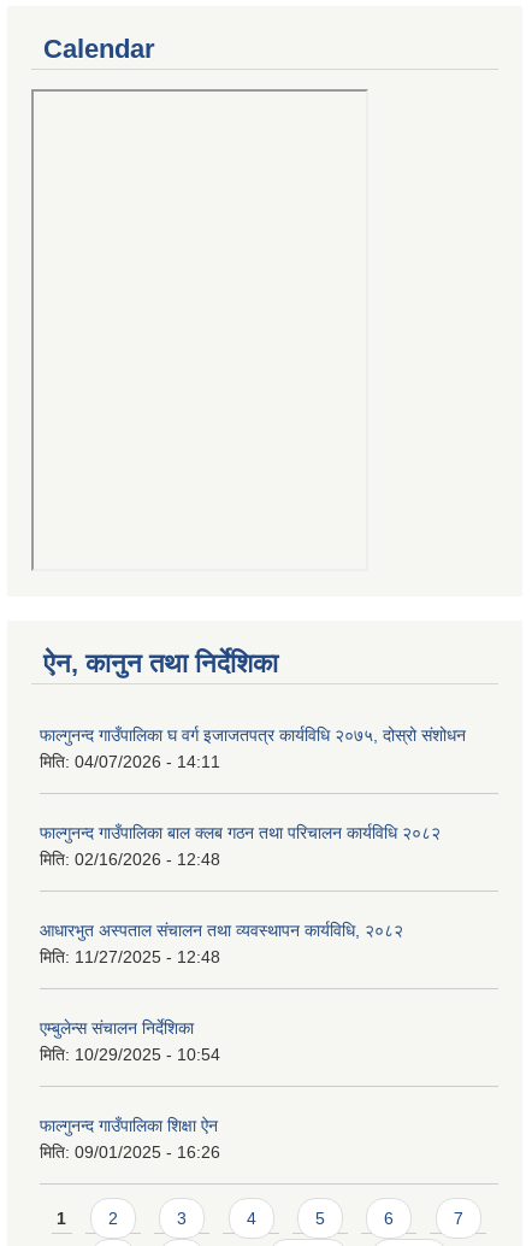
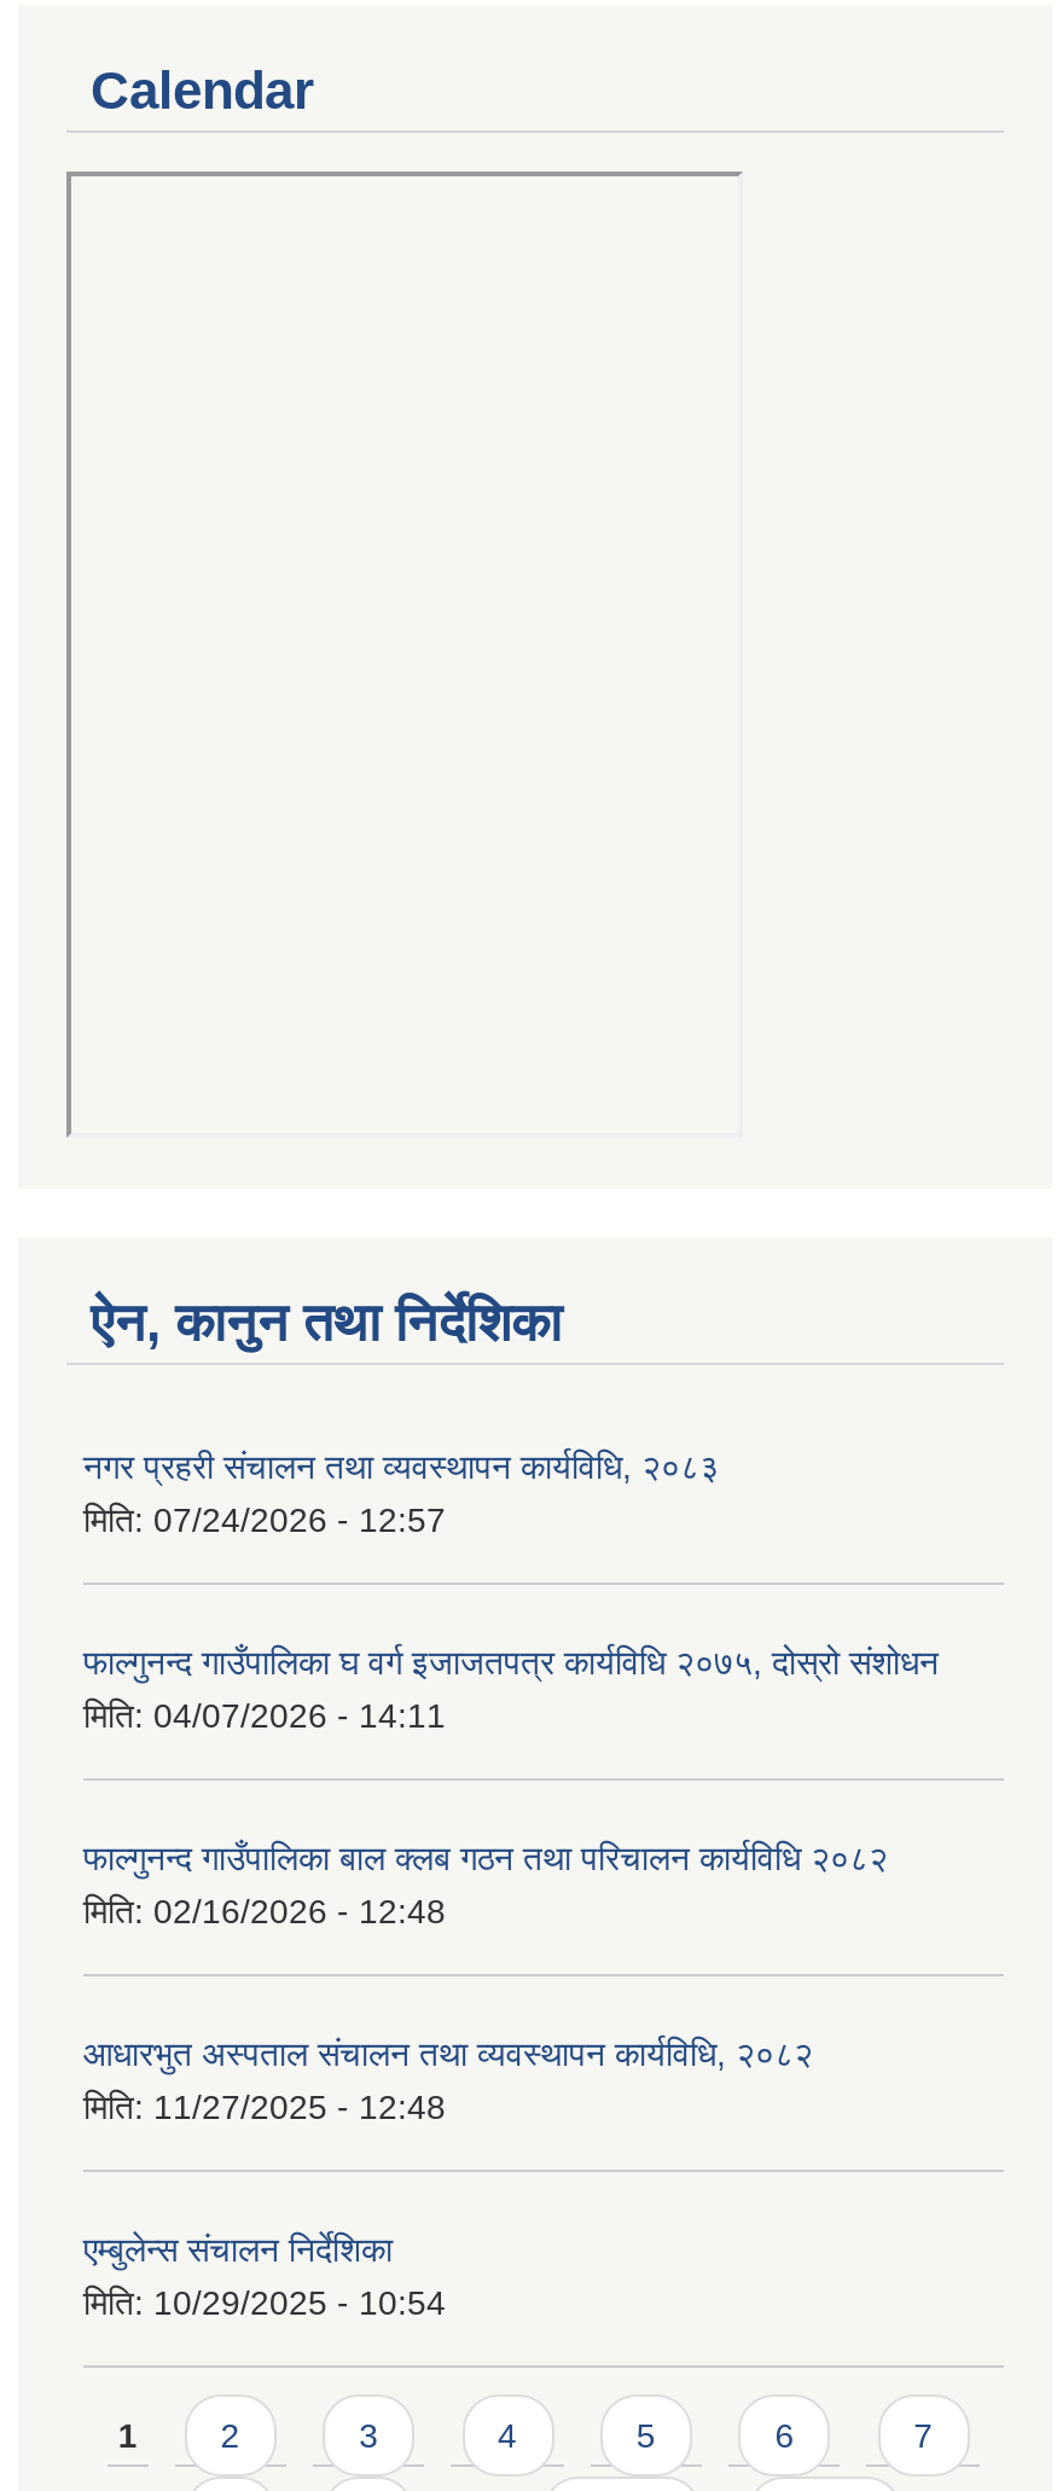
+ नगर प्रहरी संचालन तथा व्यवस्थापन कार्यविधि, २०८३
+ मिति: 07/24/2026 - 12:57

moved down: फाल्गुनन्द गाउँपालिका घ वर्ग इजाजतपत्र कार्यविधि २०७५, दोस्रो संशोधन | मिति: 04/07/2026 - 14:11 | फाल्गुनन्द गाउँपालिका बाल क्लब गठन तथा परिचालन कार्यविधि २०८२ | मिति: 02/16/2026 - 12:48 | आधारभुत अस्पताल संचालन तथा व्यवस्थापन कार्यविधि, २०८२ | मिति: 11/27/2025 - 12:48 | एम्बुलेन्स संचालन निर्देशिका | मिति: 10/29/2025 - 10:54

- फाल्गुनन्द गाउँपालिका शिक्षा ऐन
- मिति: 09/01/2025 - 16:26
